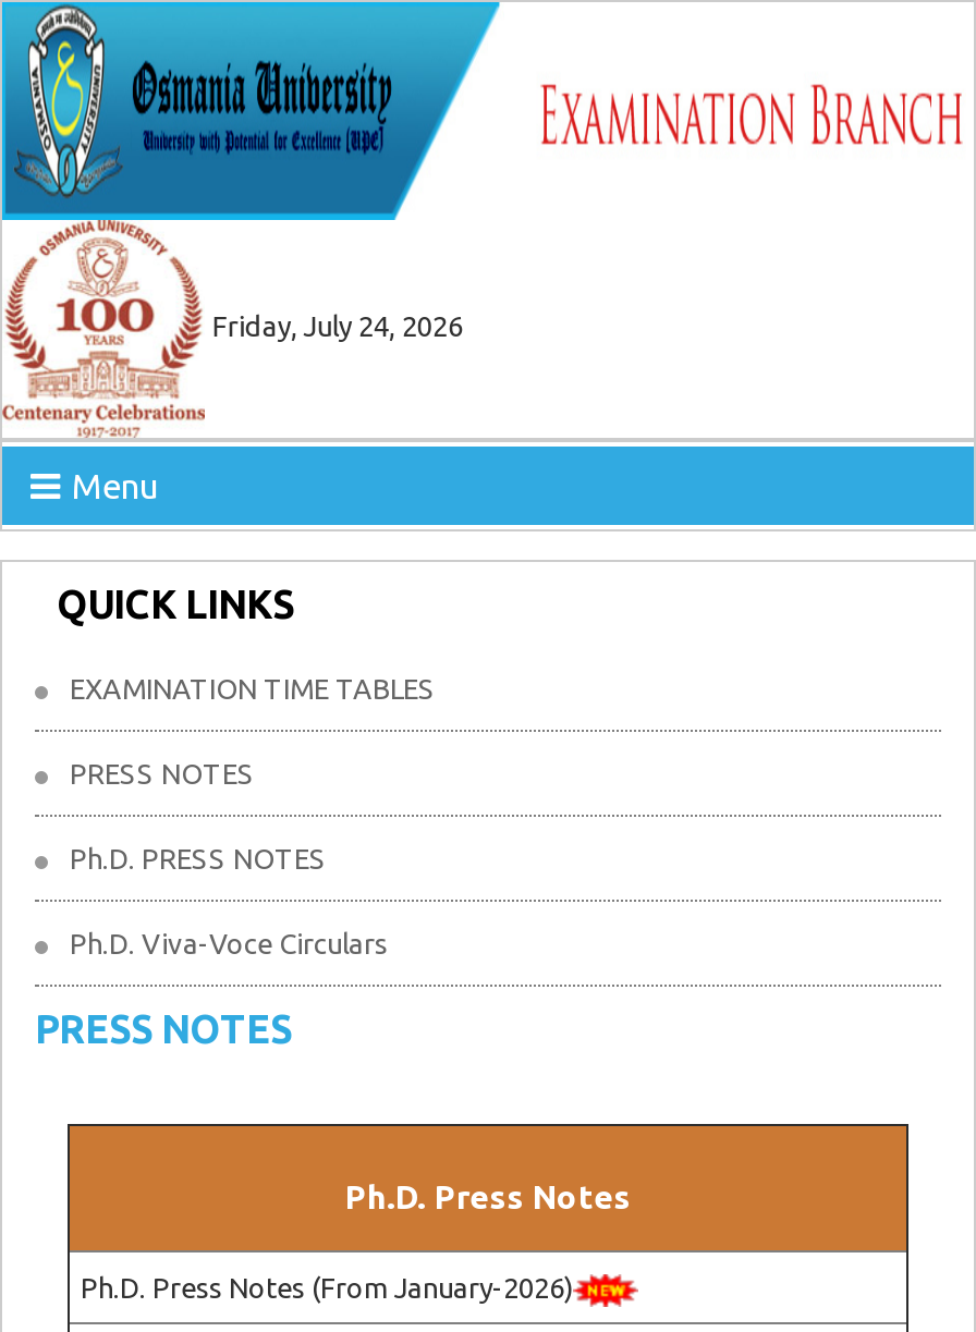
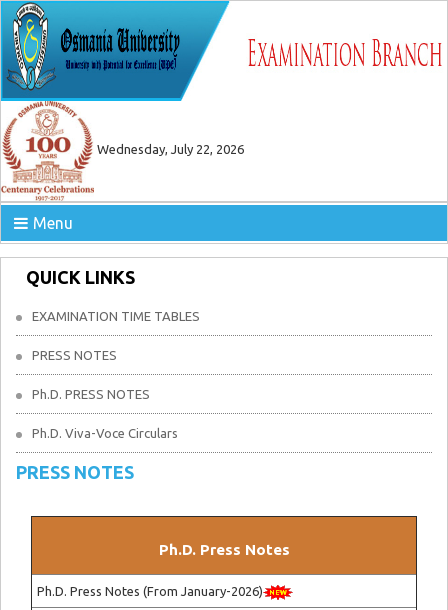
- Friday, July 24, 2026
+ Wednesday, July 22, 2026
